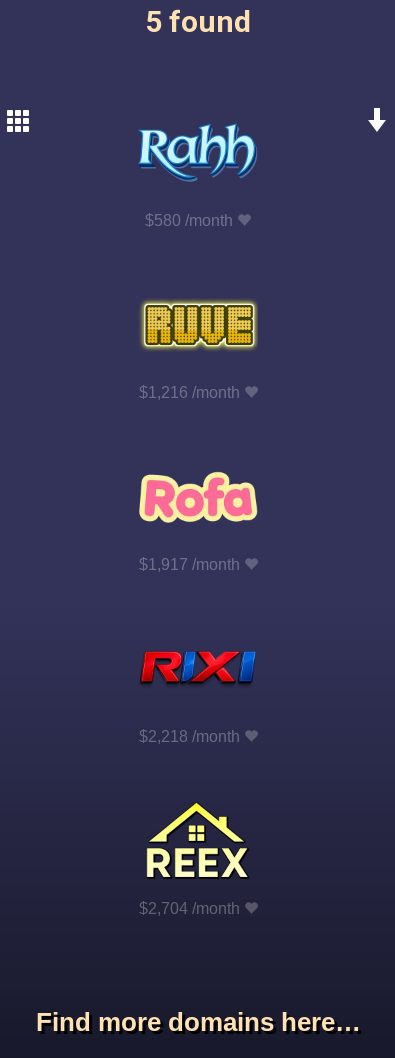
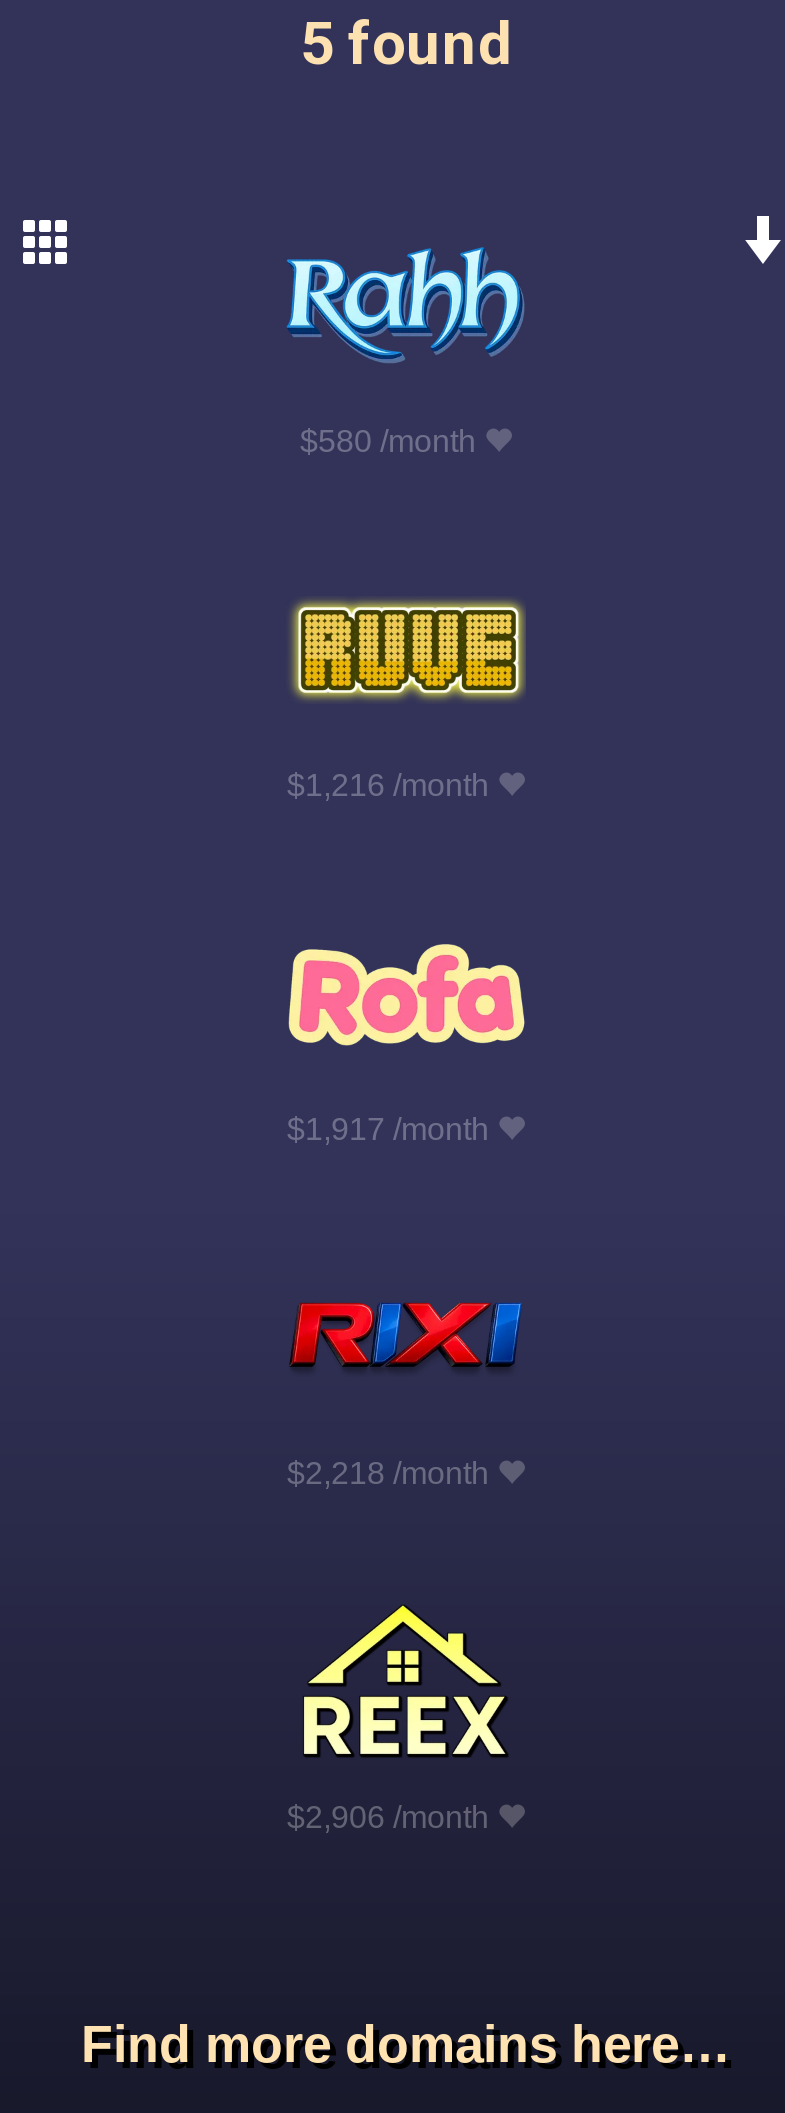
- $2,704 /month
+ $2,906 /month
